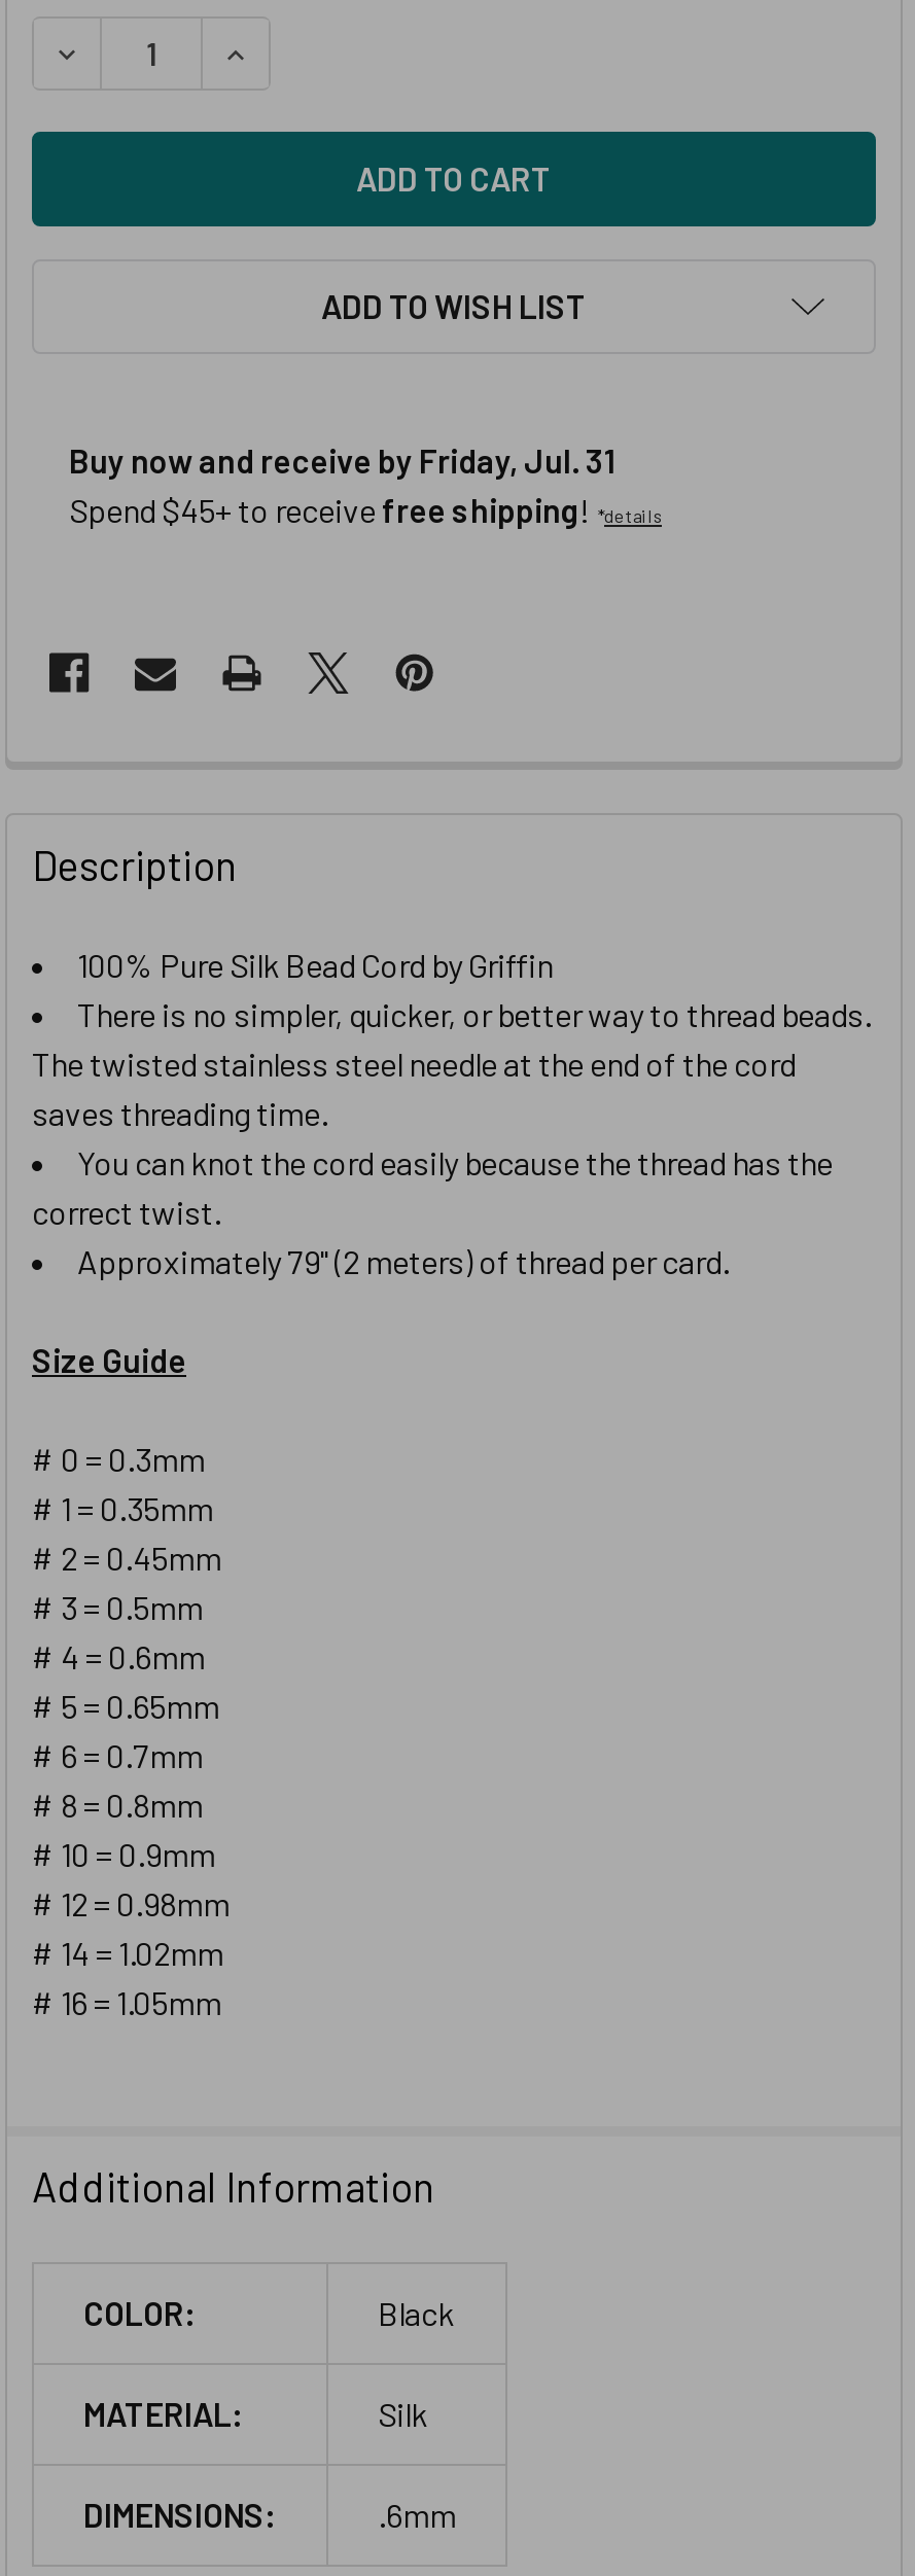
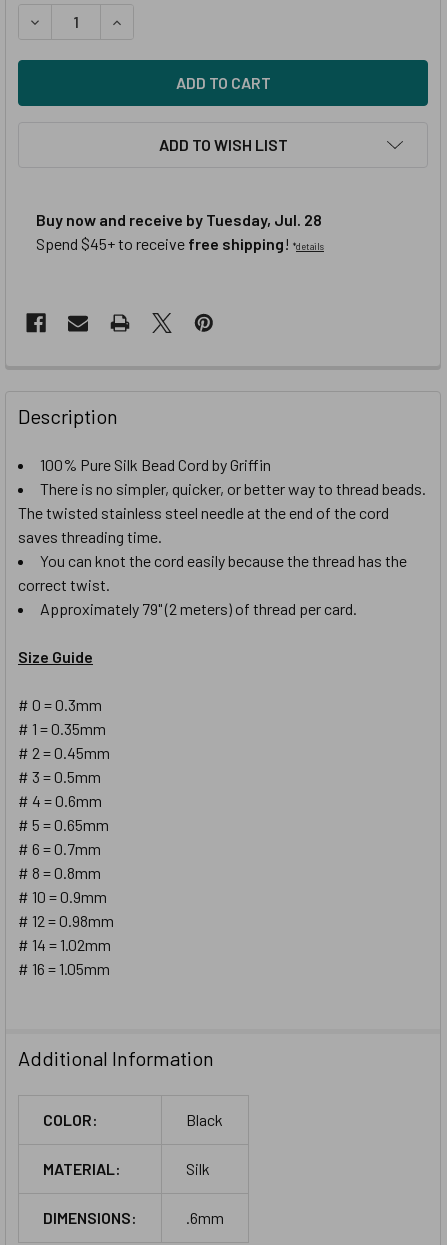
- Buy now and receive by Friday, Jul. 31
+ Buy now and receive by Tuesday, Jul. 28
